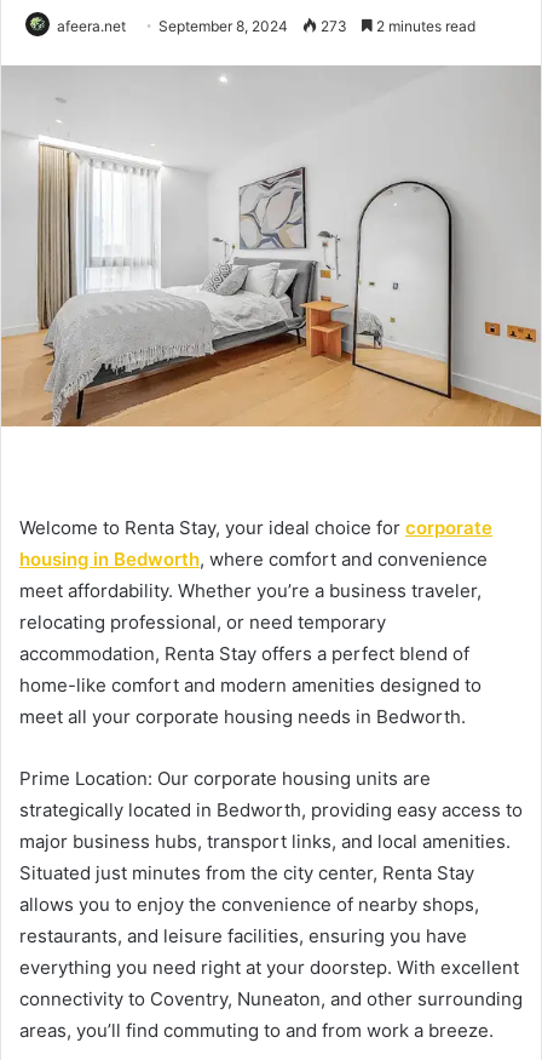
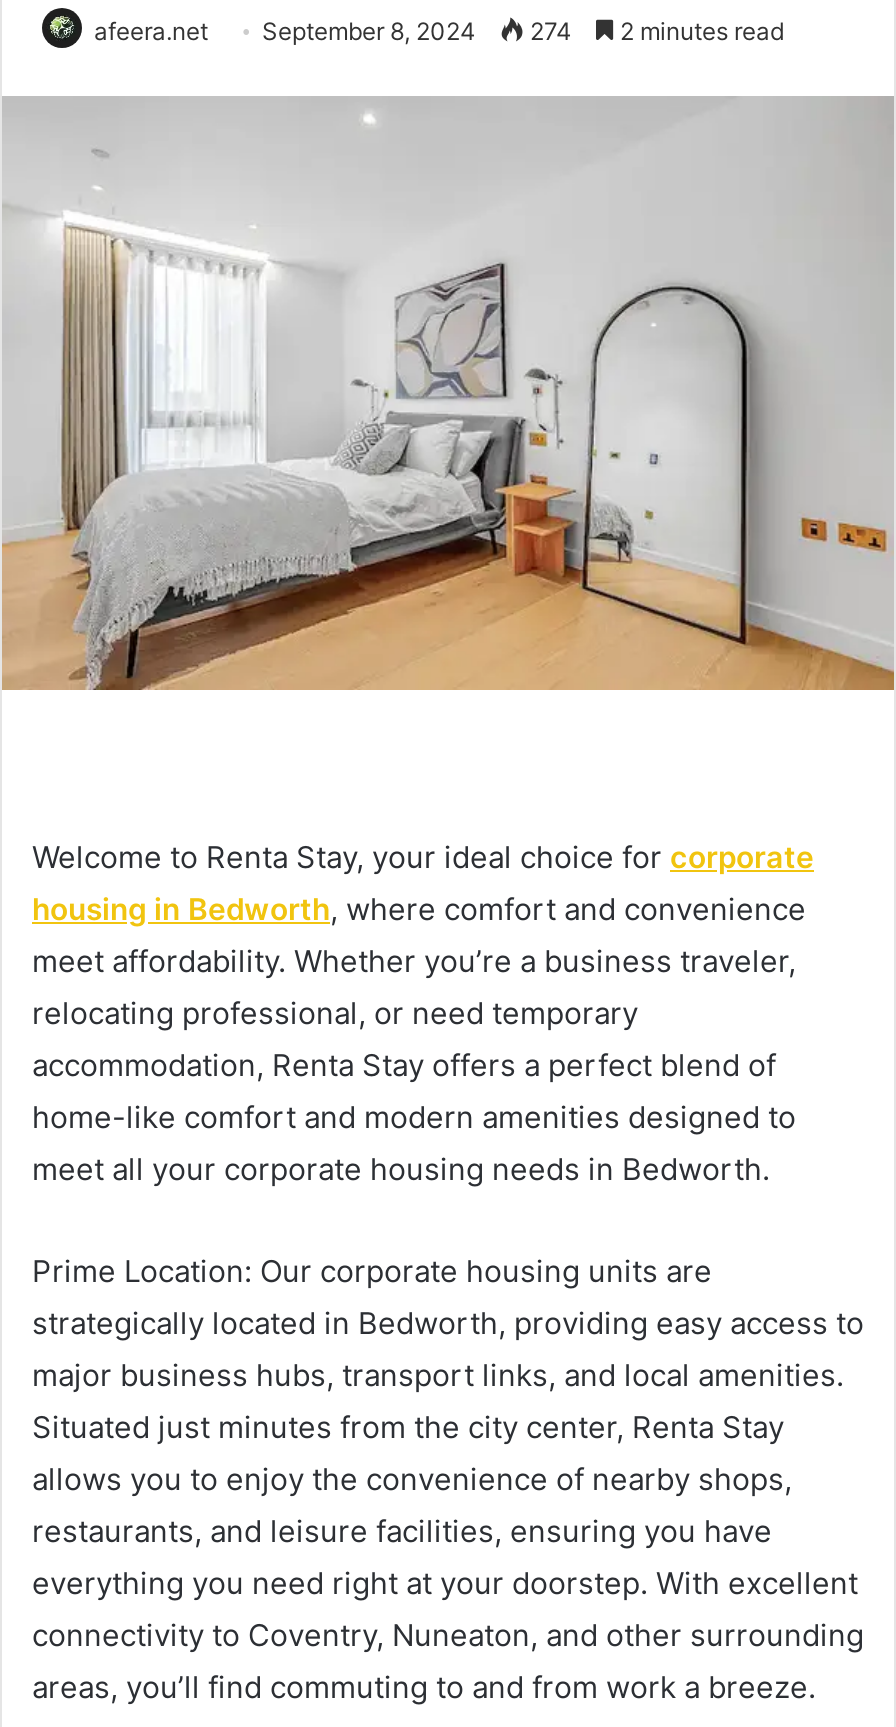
- afeera.net September 8, 2024 273 2 minutes read
+ afeera.net September 8, 2024 274 2 minutes read
